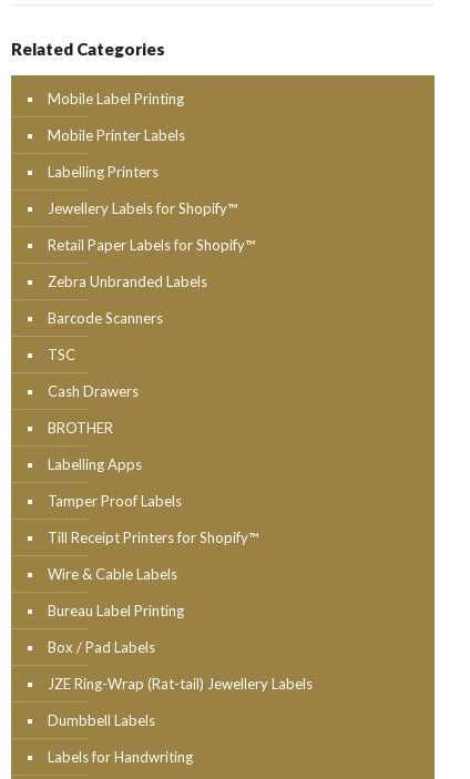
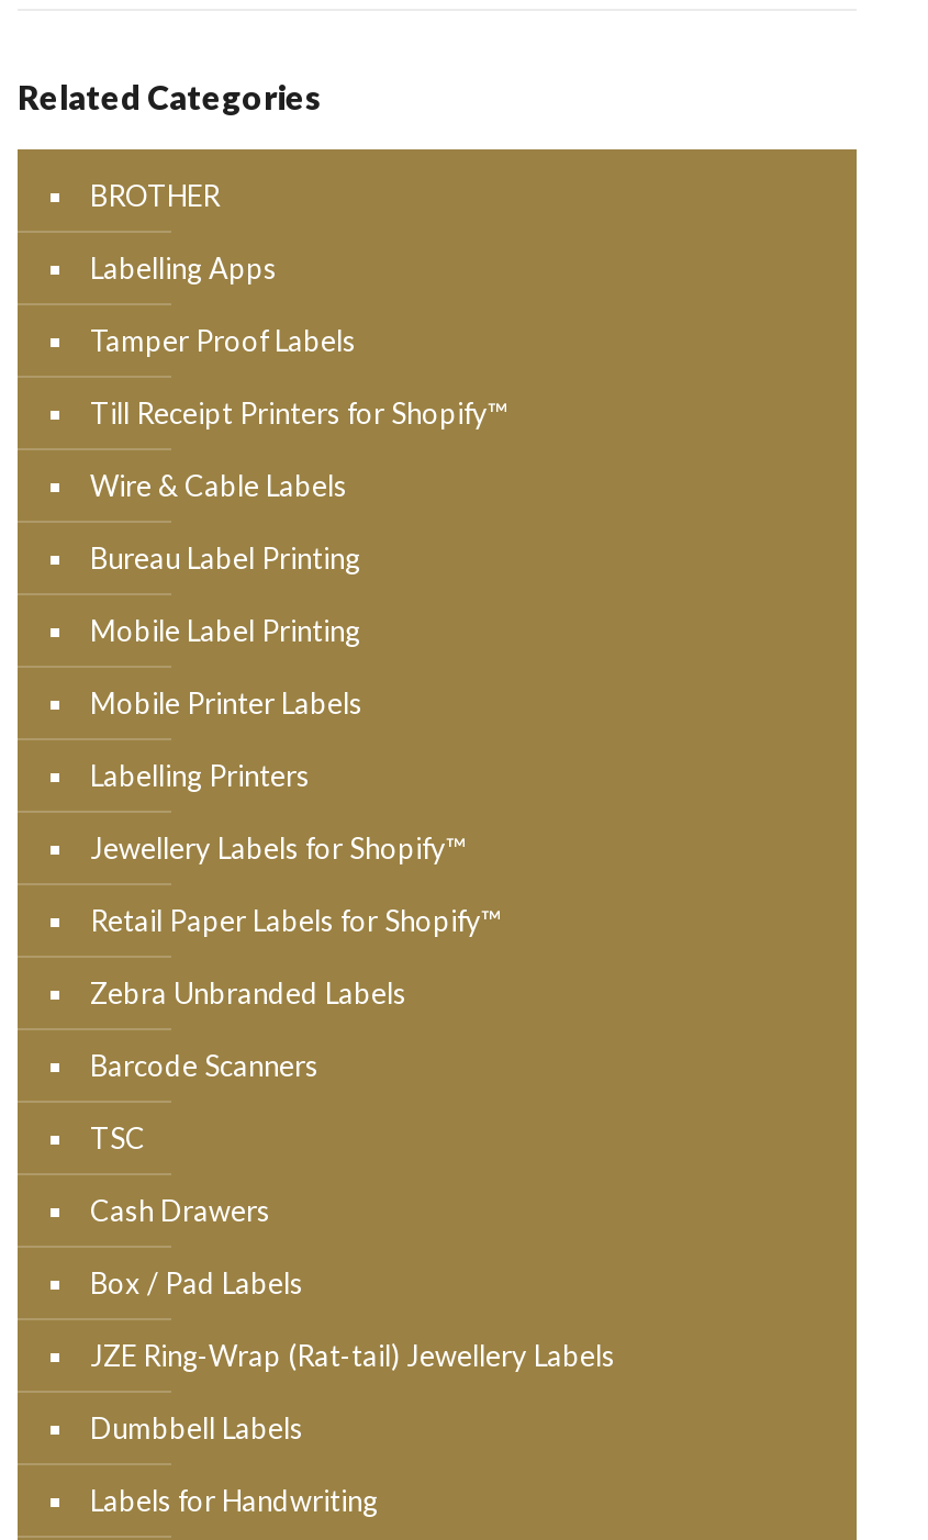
moved down: Mobile Label Printing | Mobile Printer Labels | Labelling Printers | ... | TSC | Cash Drawers

moved up: BROTHER | Labelling Apps | Tamper Proof Labels | Till Receipt Printers for Shopify™ | Wire & Cable Labels | Bureau Label Printing
